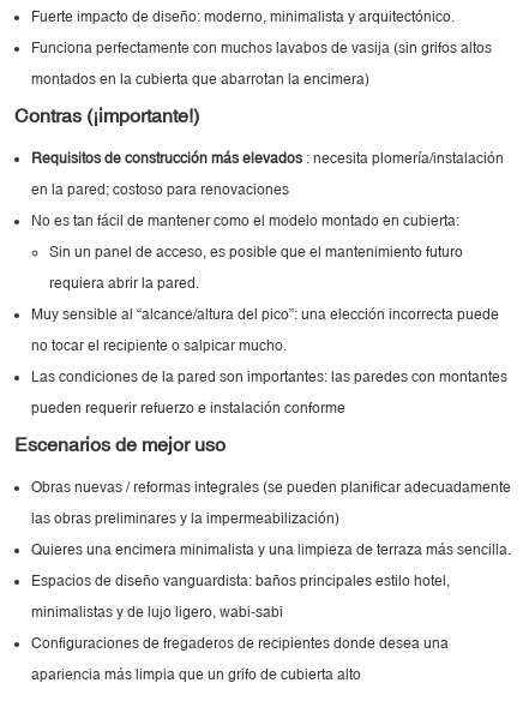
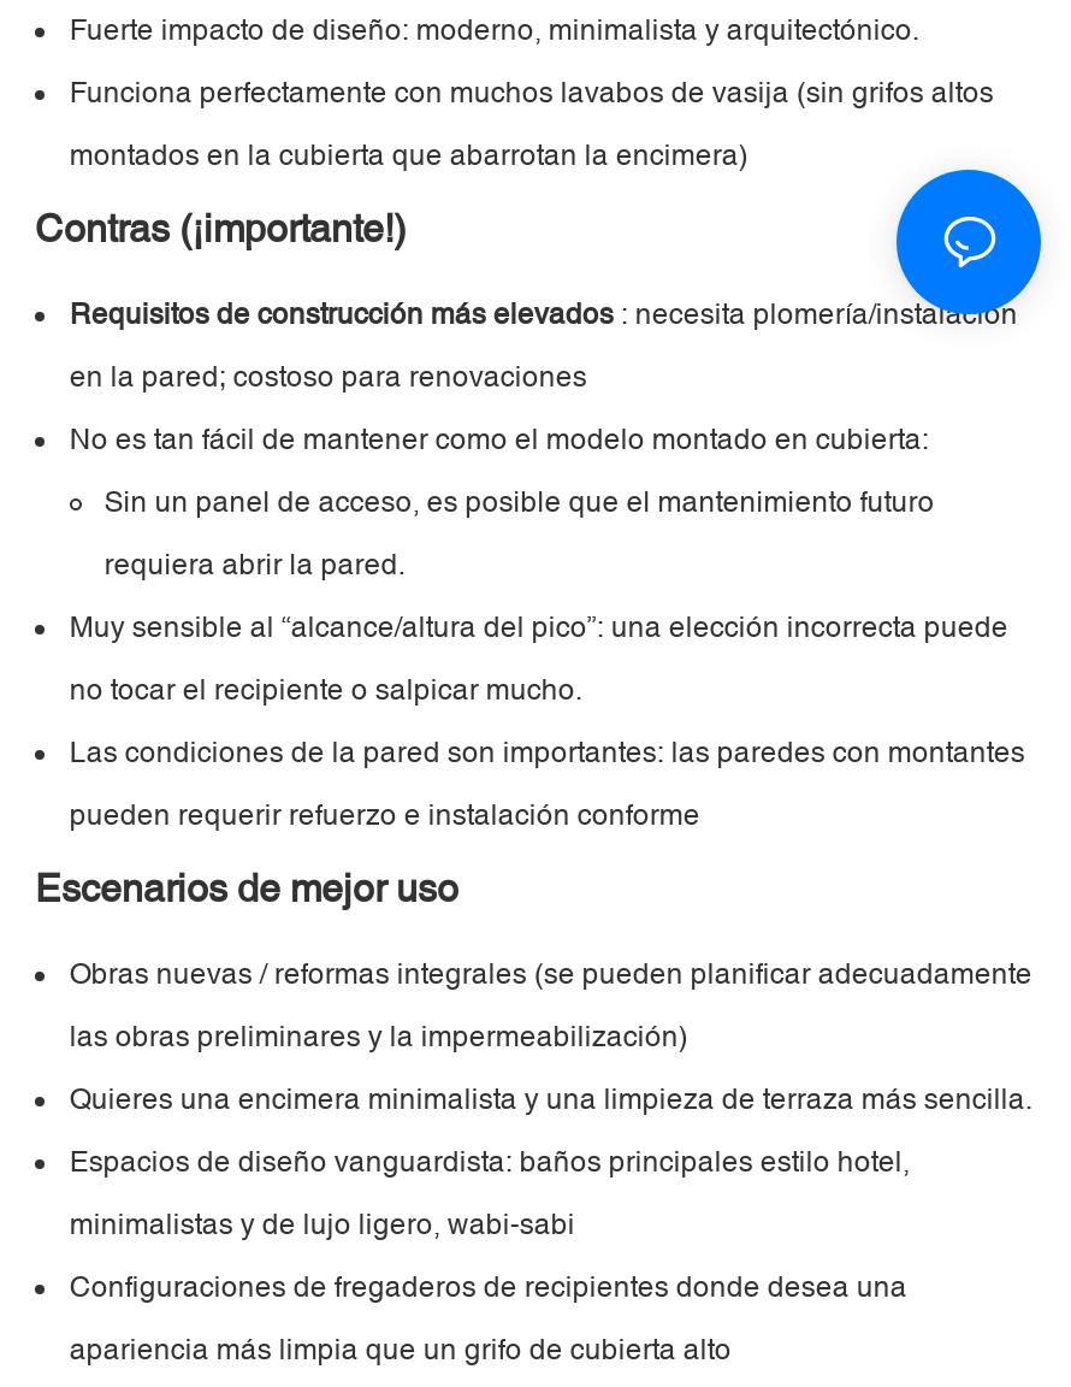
+ [image]
